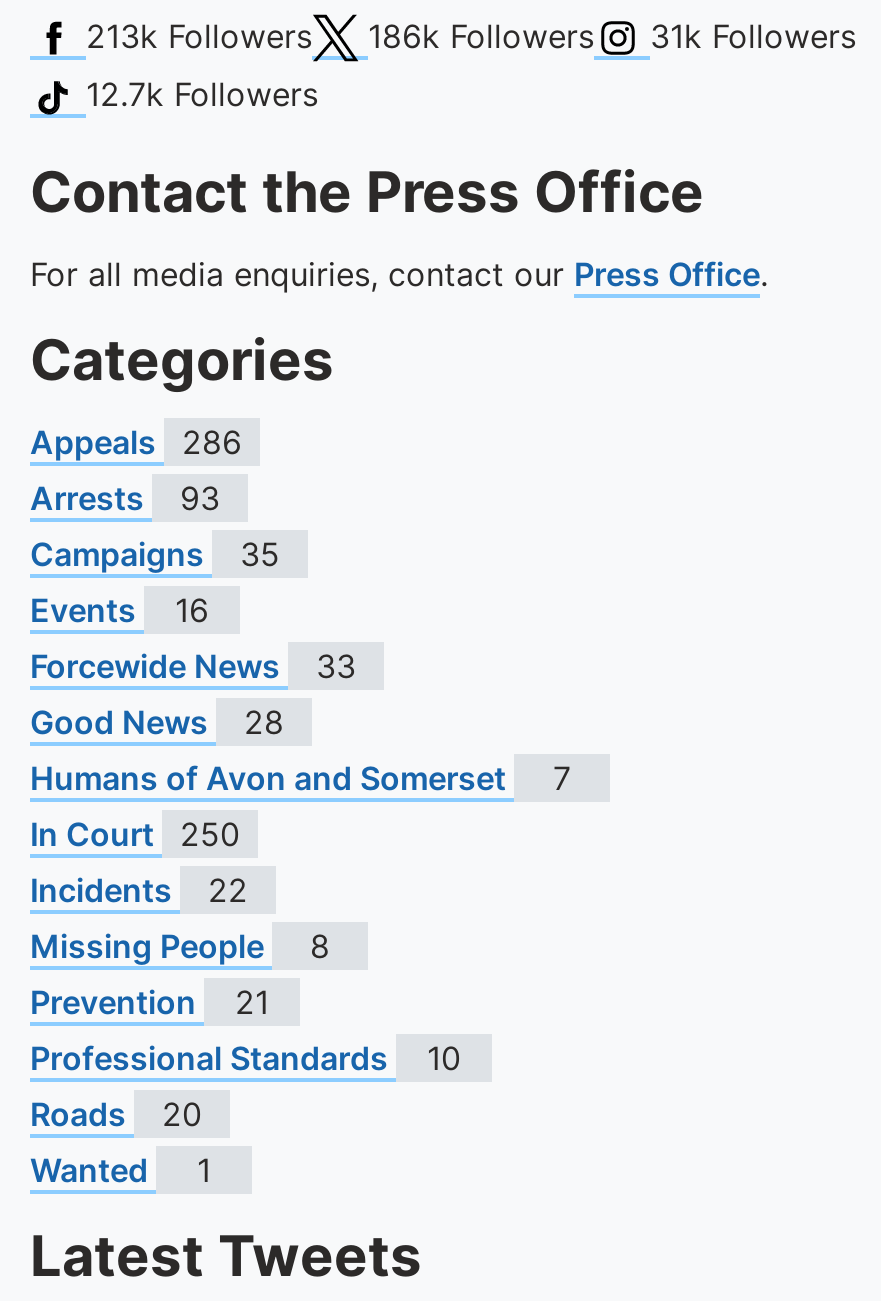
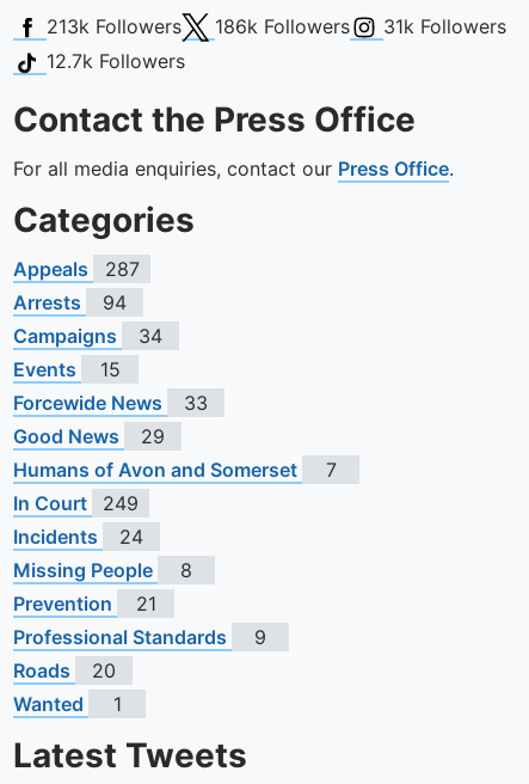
- Appeals 286
+ Appeals 287

- Arrests 93
+ Arrests 94

- Campaigns 35
+ Campaigns 34

- Events 16
+ Events 15

- Good News 28
+ Good News 29

- In Court 250
+ In Court 249

- Incidents 22
+ Incidents 24

- Professional Standards 10
+ Professional Standards 9
